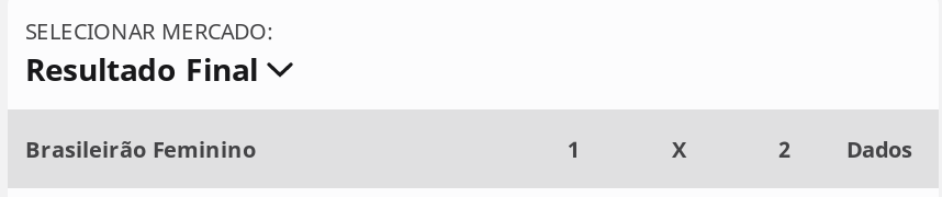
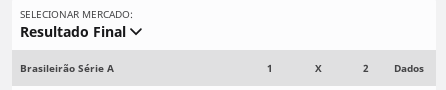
- Brasileirão Feminino
+ Brasileirão Série A
